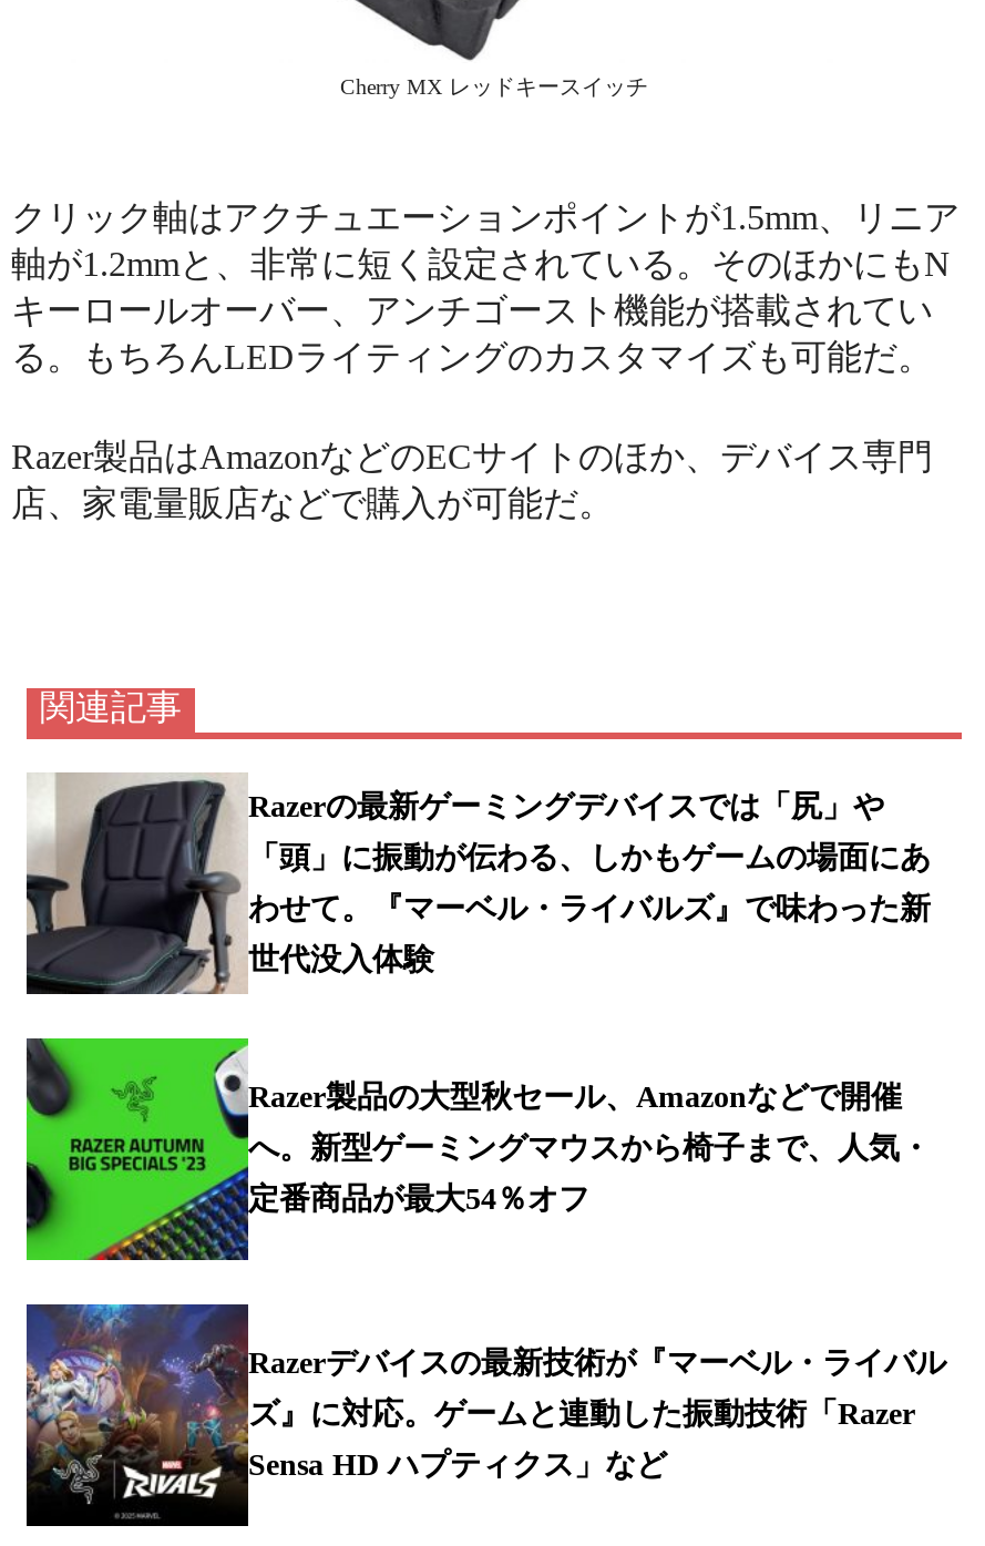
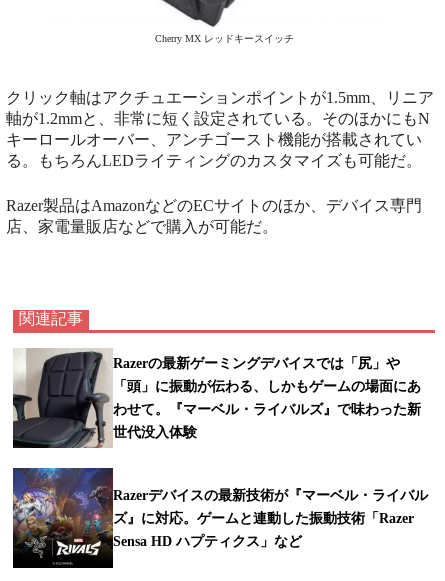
- [image]
- Razer製品の大型秋セール、Amazonなどで開催
- へ。新型ゲーミングマウスから椅子まで、人気・
- 定番商品が最大54％オフ
